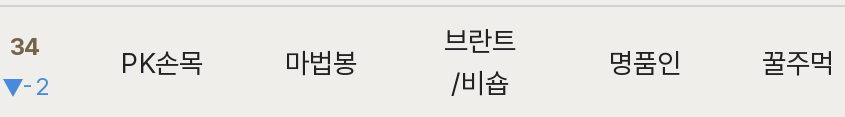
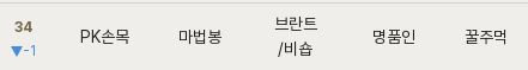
- -2
+ -1
